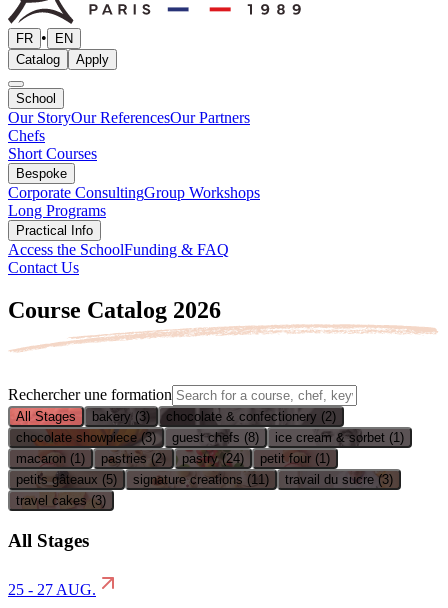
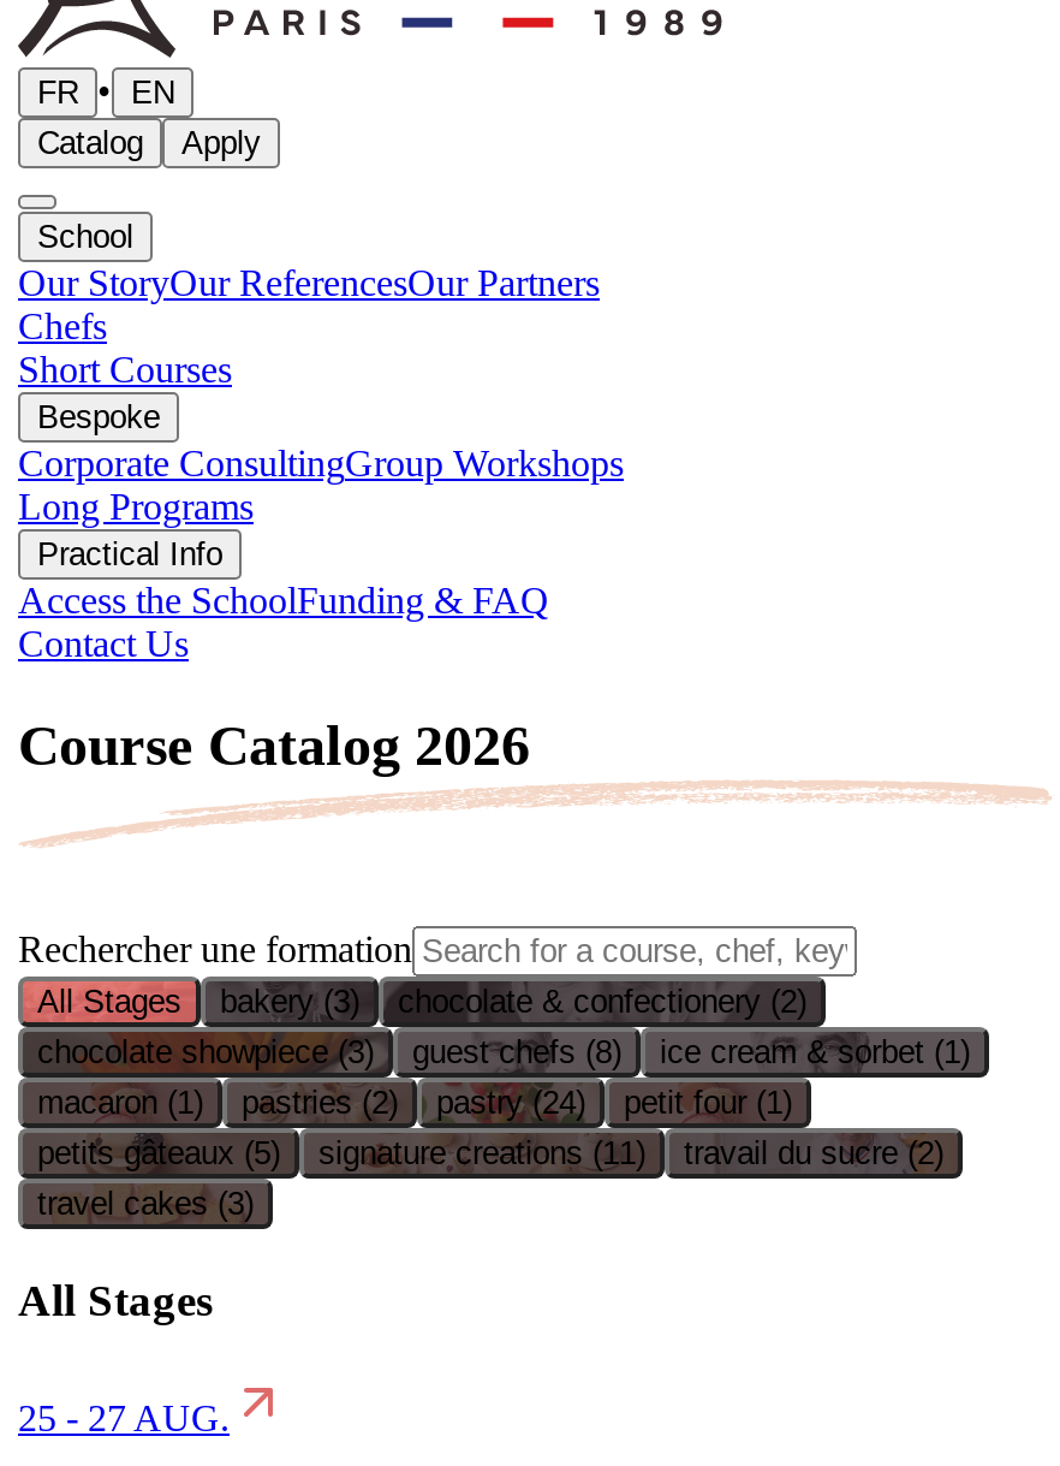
- travail du sucre (3)
+ travail du sucre (2)
